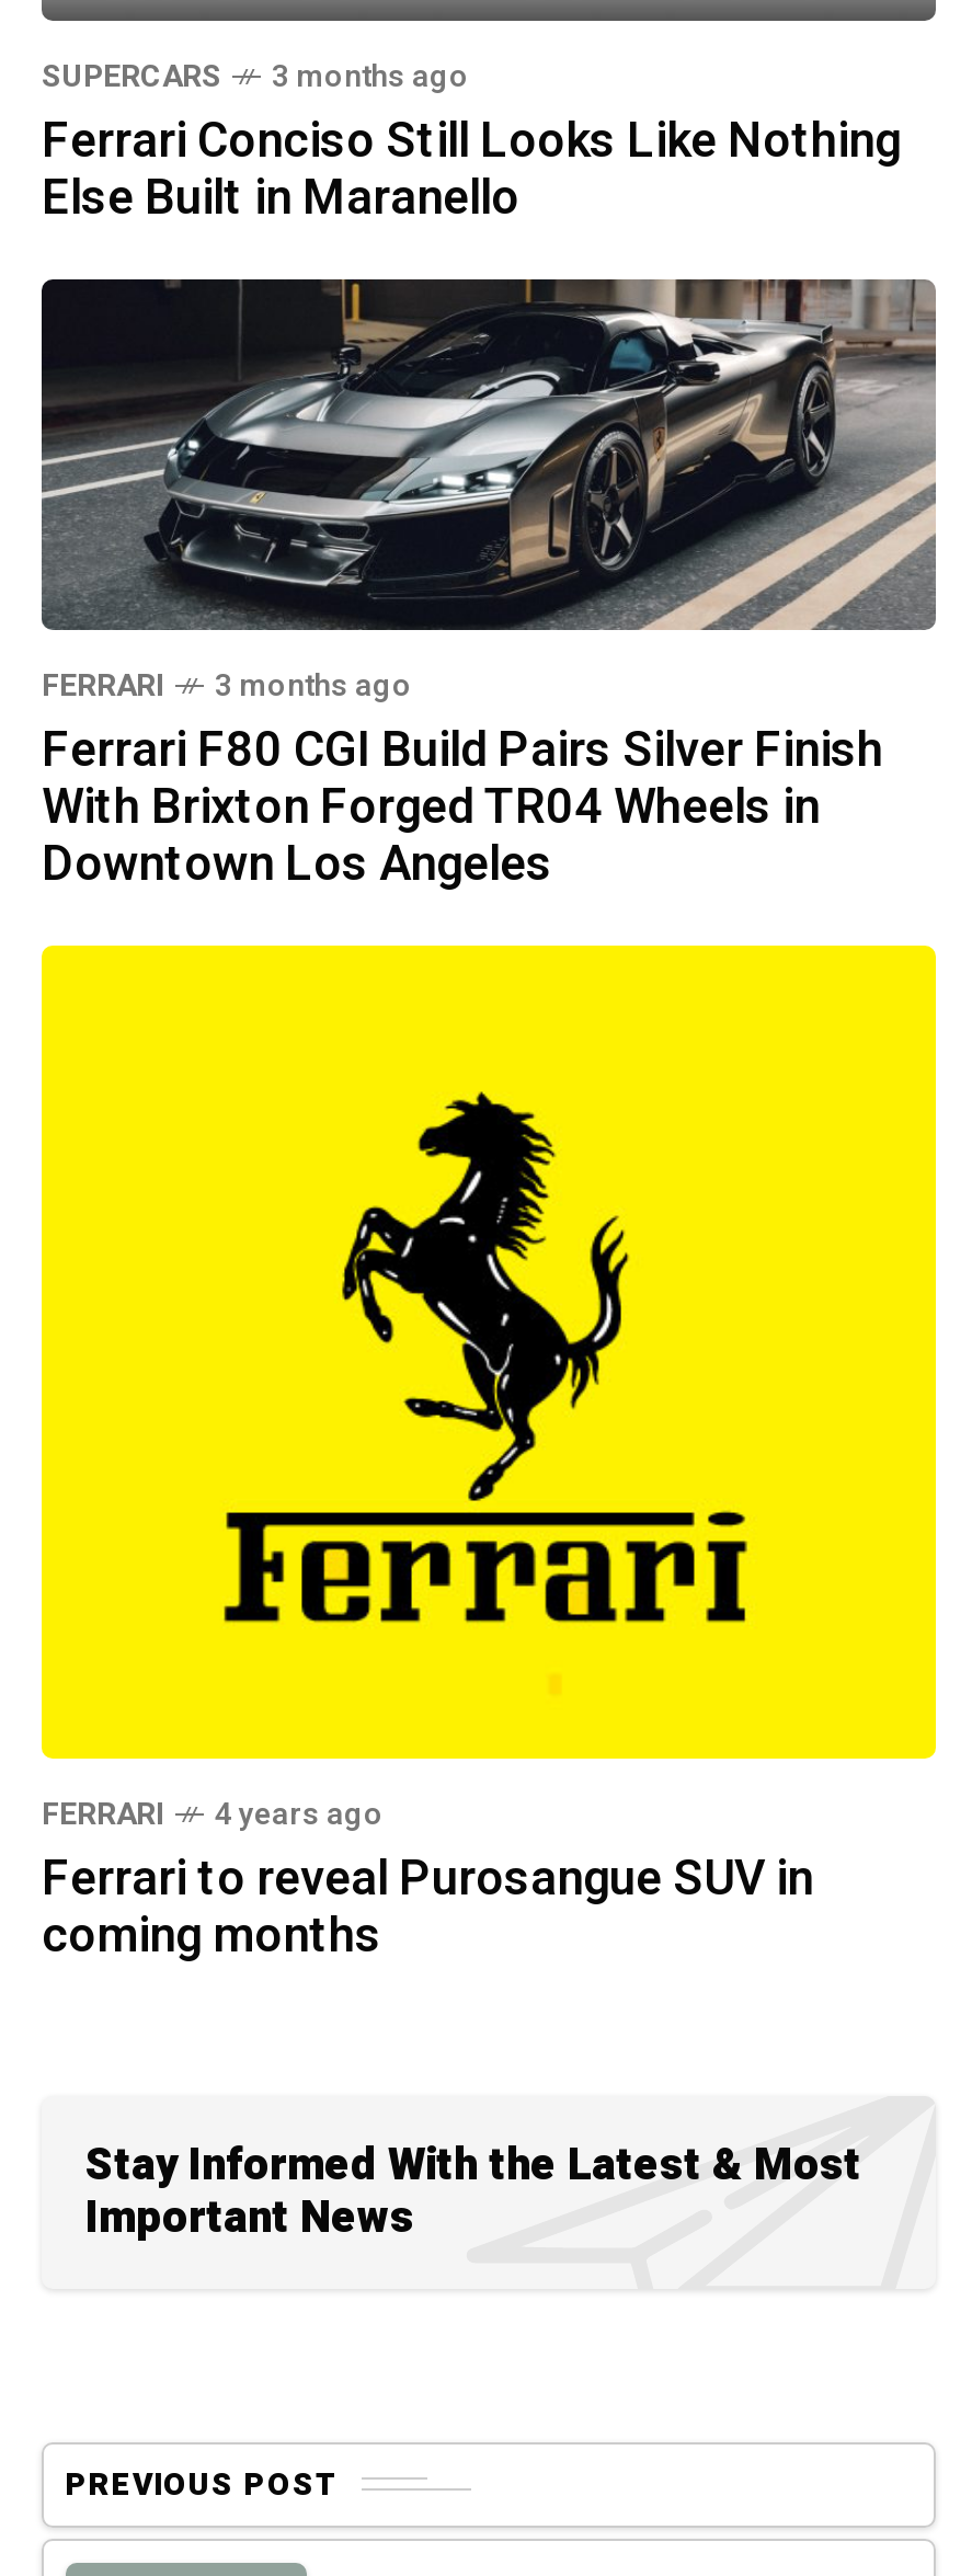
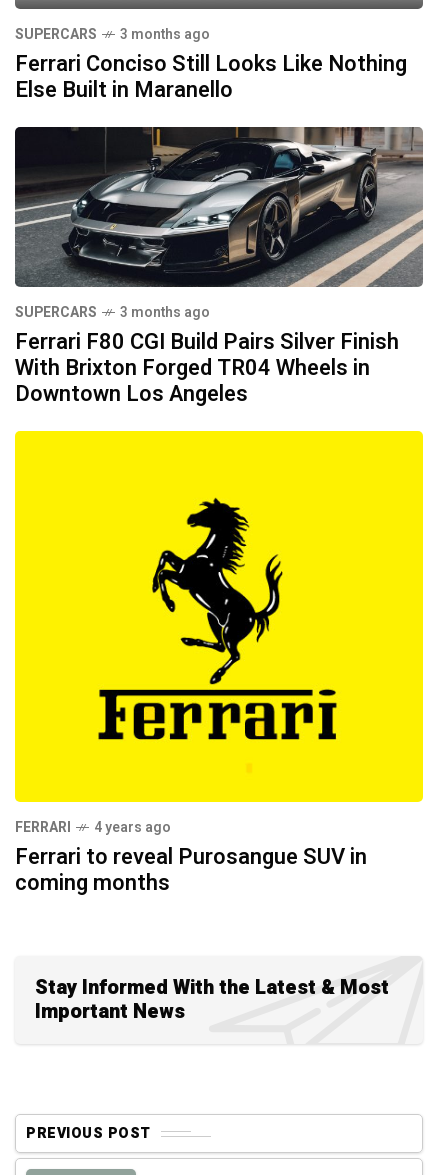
- FERRARI
+ SUPERCARS
